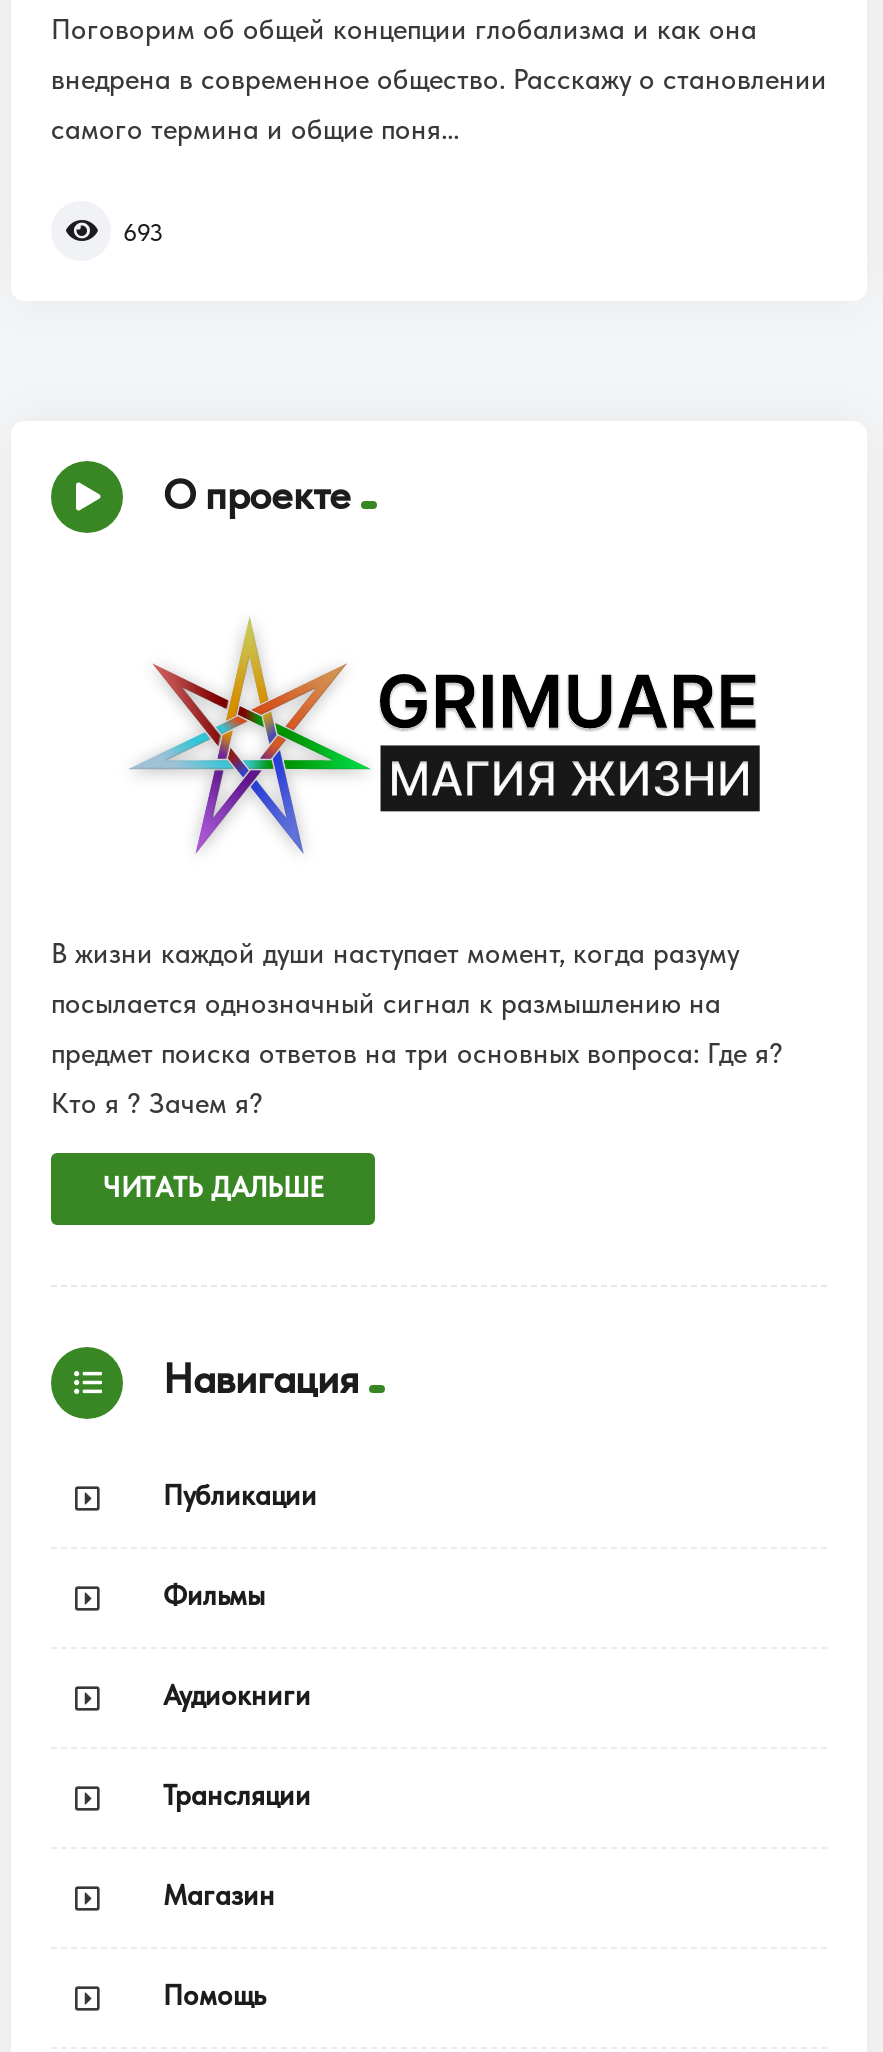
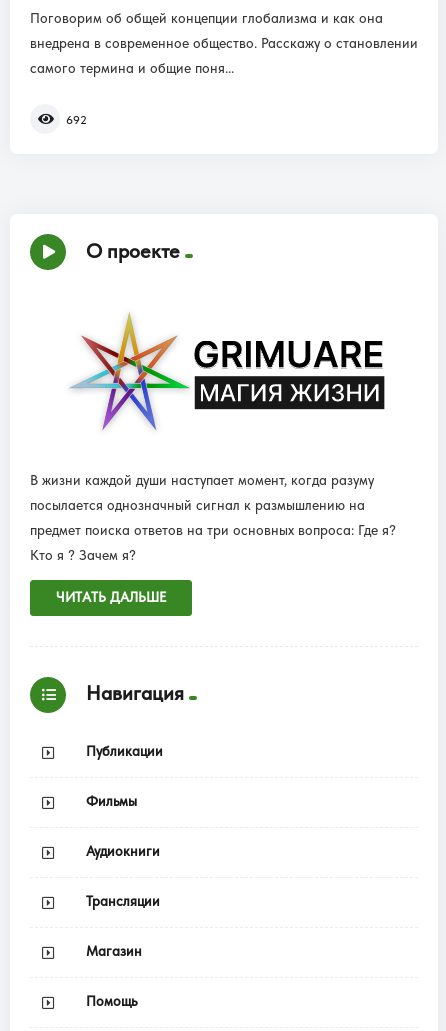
- 693
+ 692
